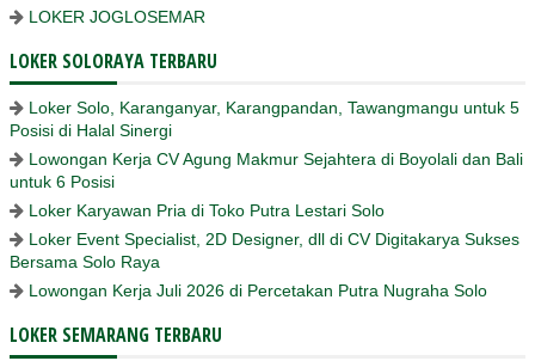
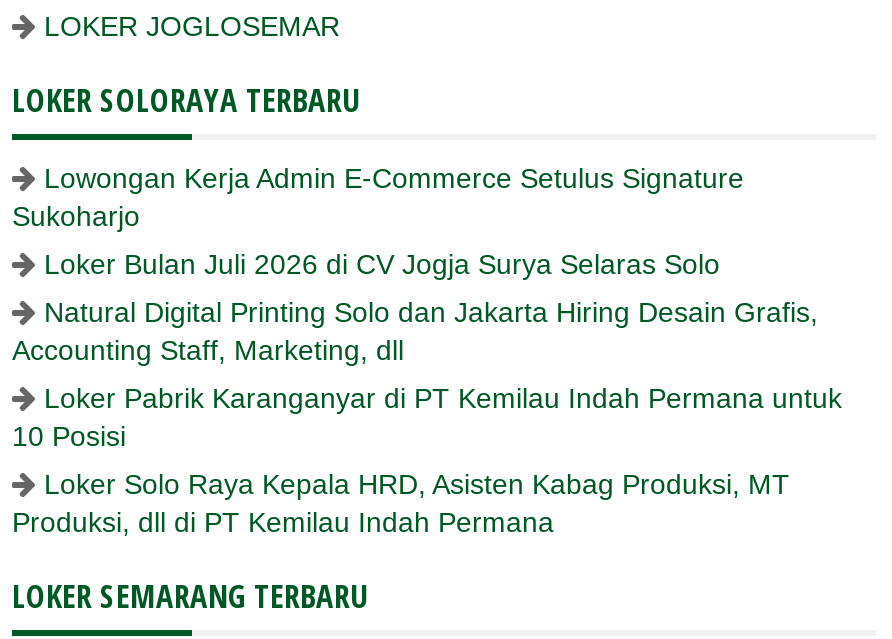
- Loker Solo, Karanganyar, Karangpandan, Tawangmangu untuk 5
- Posisi di Halal Sinergi
+ Lowongan Kerja Admin E-Commerce Setulus Signature
+ Sukoharjo

- Lowongan Kerja CV Agung Makmur Sejahtera di Boyolali dan Bali
- untuk 6 Posisi
+ Loker Bulan Juli 2026 di CV Jogja Surya Selaras Solo

- Loker Karyawan Pria di Toko Putra Lestari Solo
+ Natural Digital Printing Solo dan Jakarta Hiring Desain Grafis,
+ Accounting Staff, Marketing, dll

- Loker Event Specialist, 2D Designer, dll di CV Digitakarya Sukses
- Bersama Solo Raya
+ Loker Pabrik Karanganyar di PT Kemilau Indah Permana untuk
+ 10 Posisi

- Lowongan Kerja Juli 2026 di Percetakan Putra Nugraha Solo
+ Loker Solo Raya Kepala HRD, Asisten Kabag Produksi, MT
+ Produksi, dll di PT Kemilau Indah Permana
